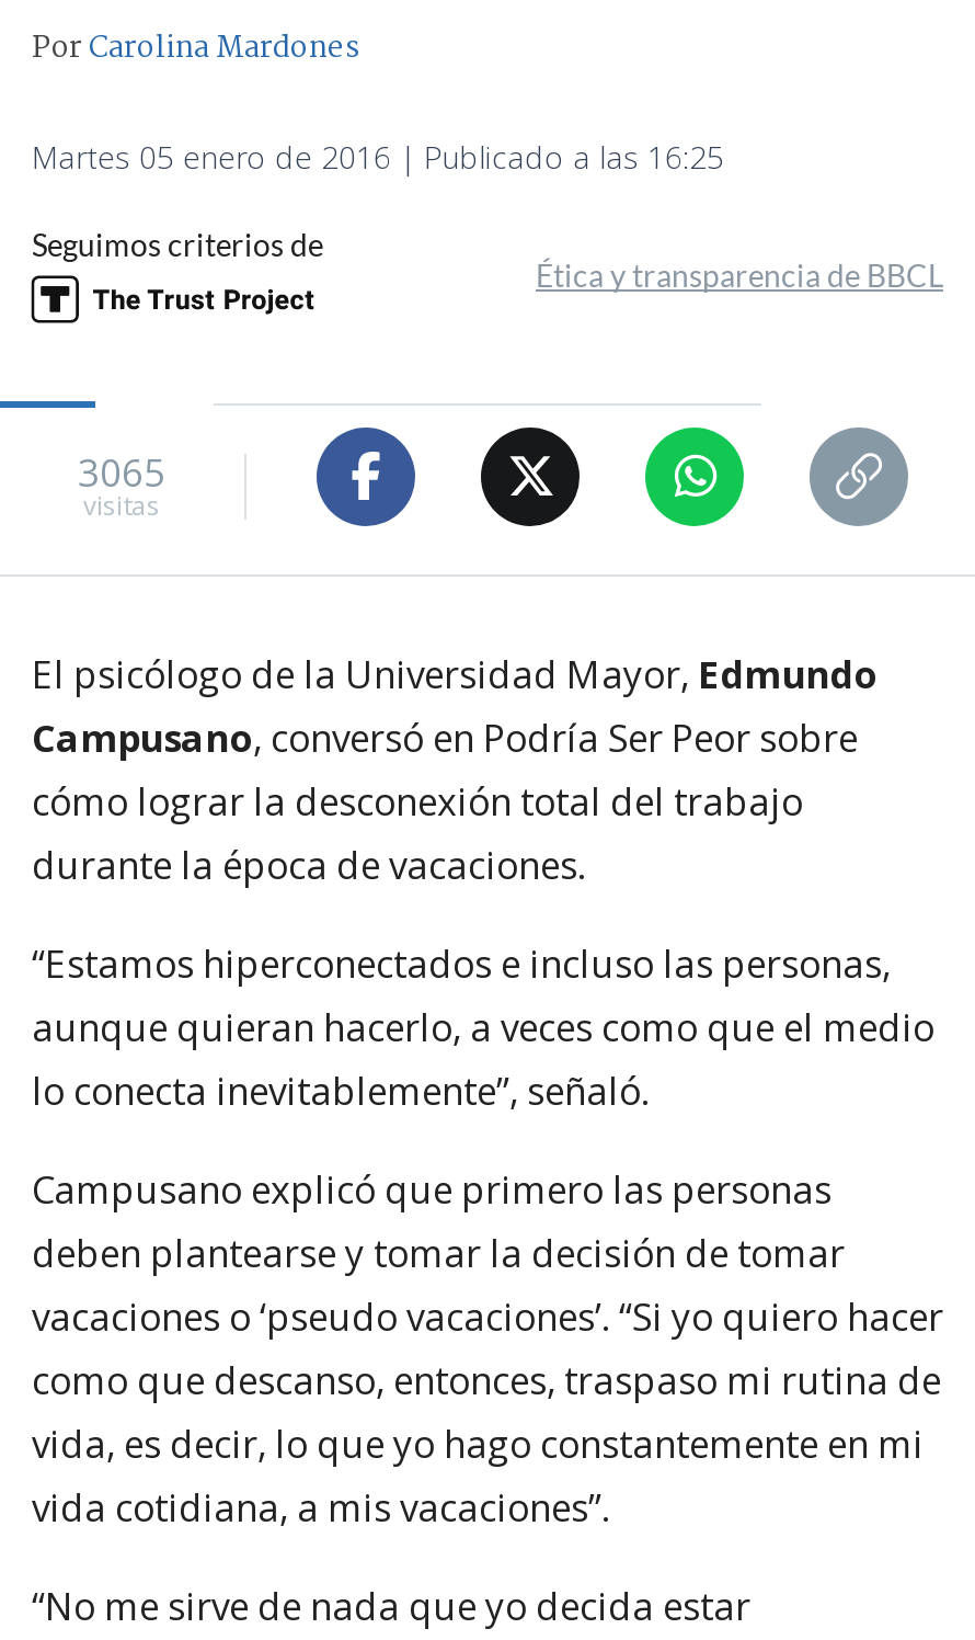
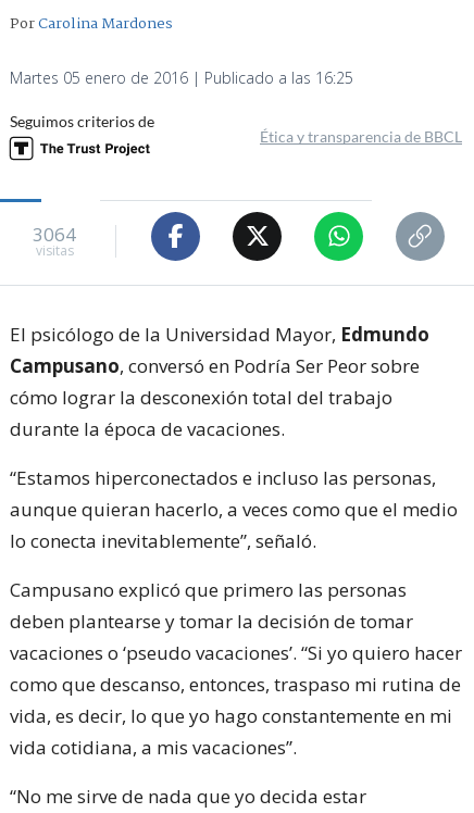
- 3065
+ 3064
